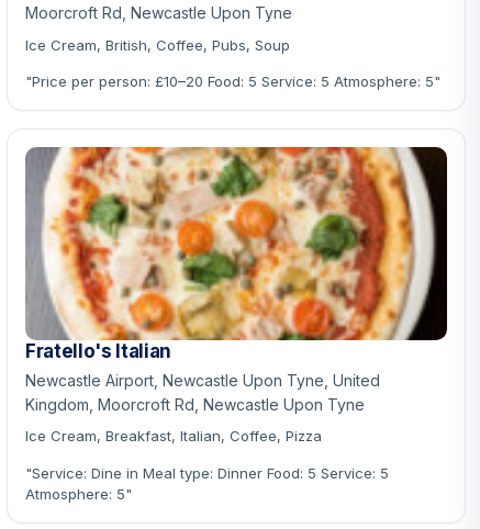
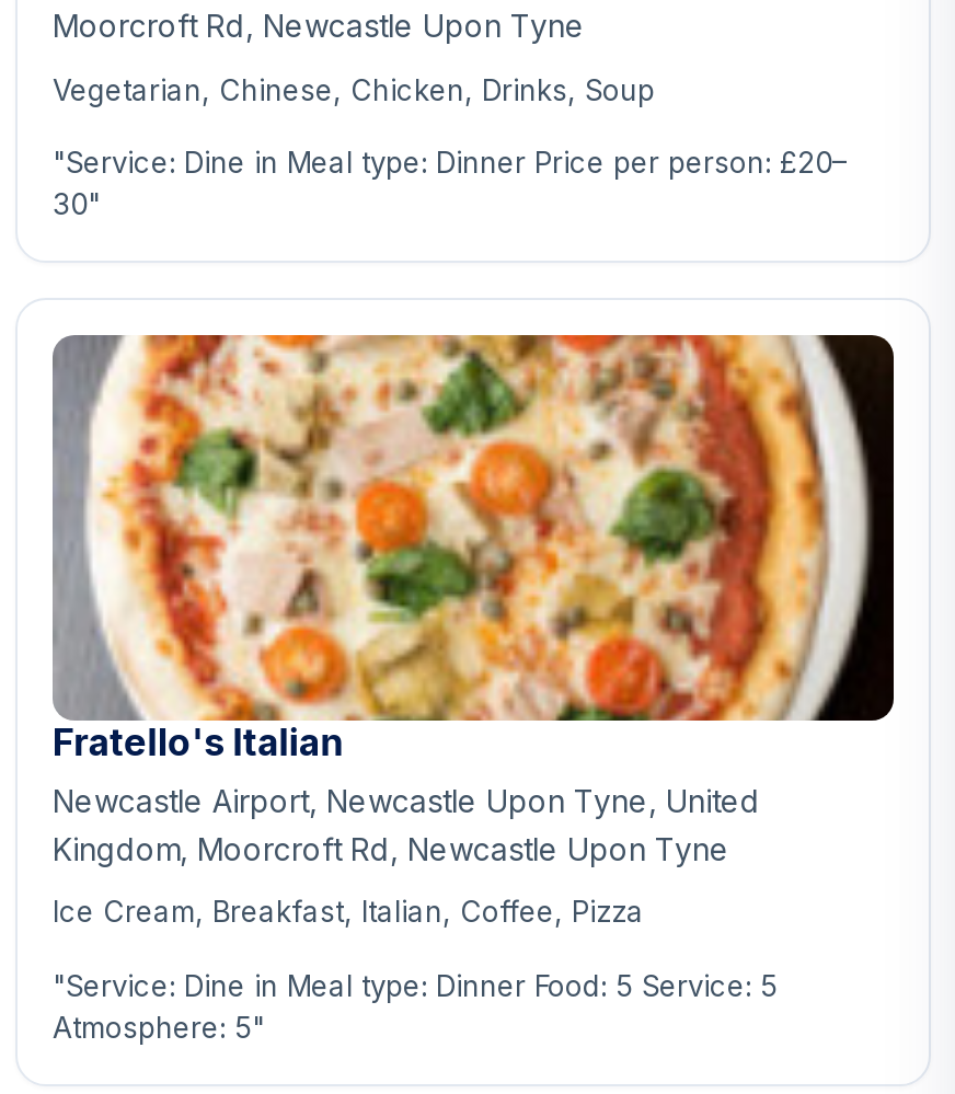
- Ice Cream, British, Coffee, Pubs, Soup
+ Vegetarian, Chinese, Chicken, Drinks, Soup

- "Price per person: £10–20 Food: 5 Service: 5 Atmosphere: 5"
+ "Service: Dine in Meal type: Dinner Price per person: £20–
+ 30"
